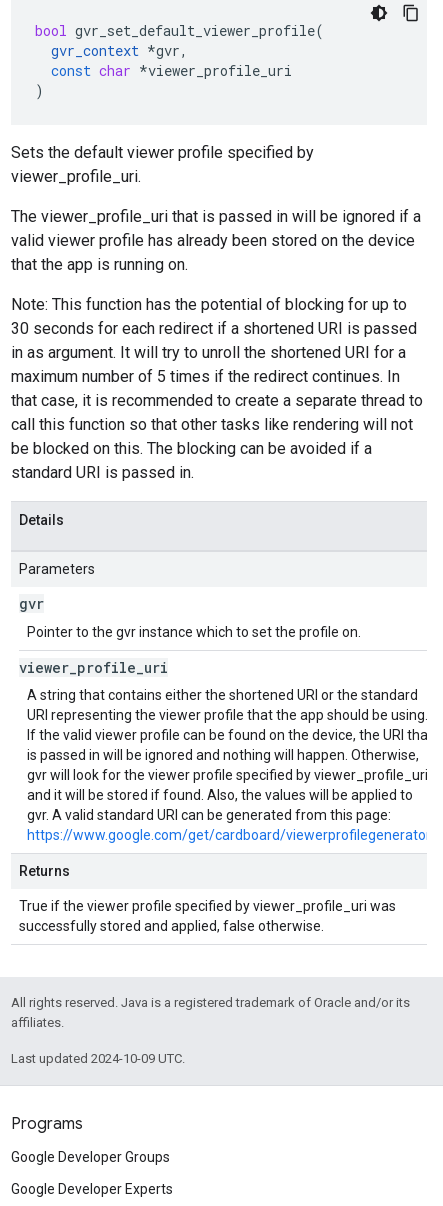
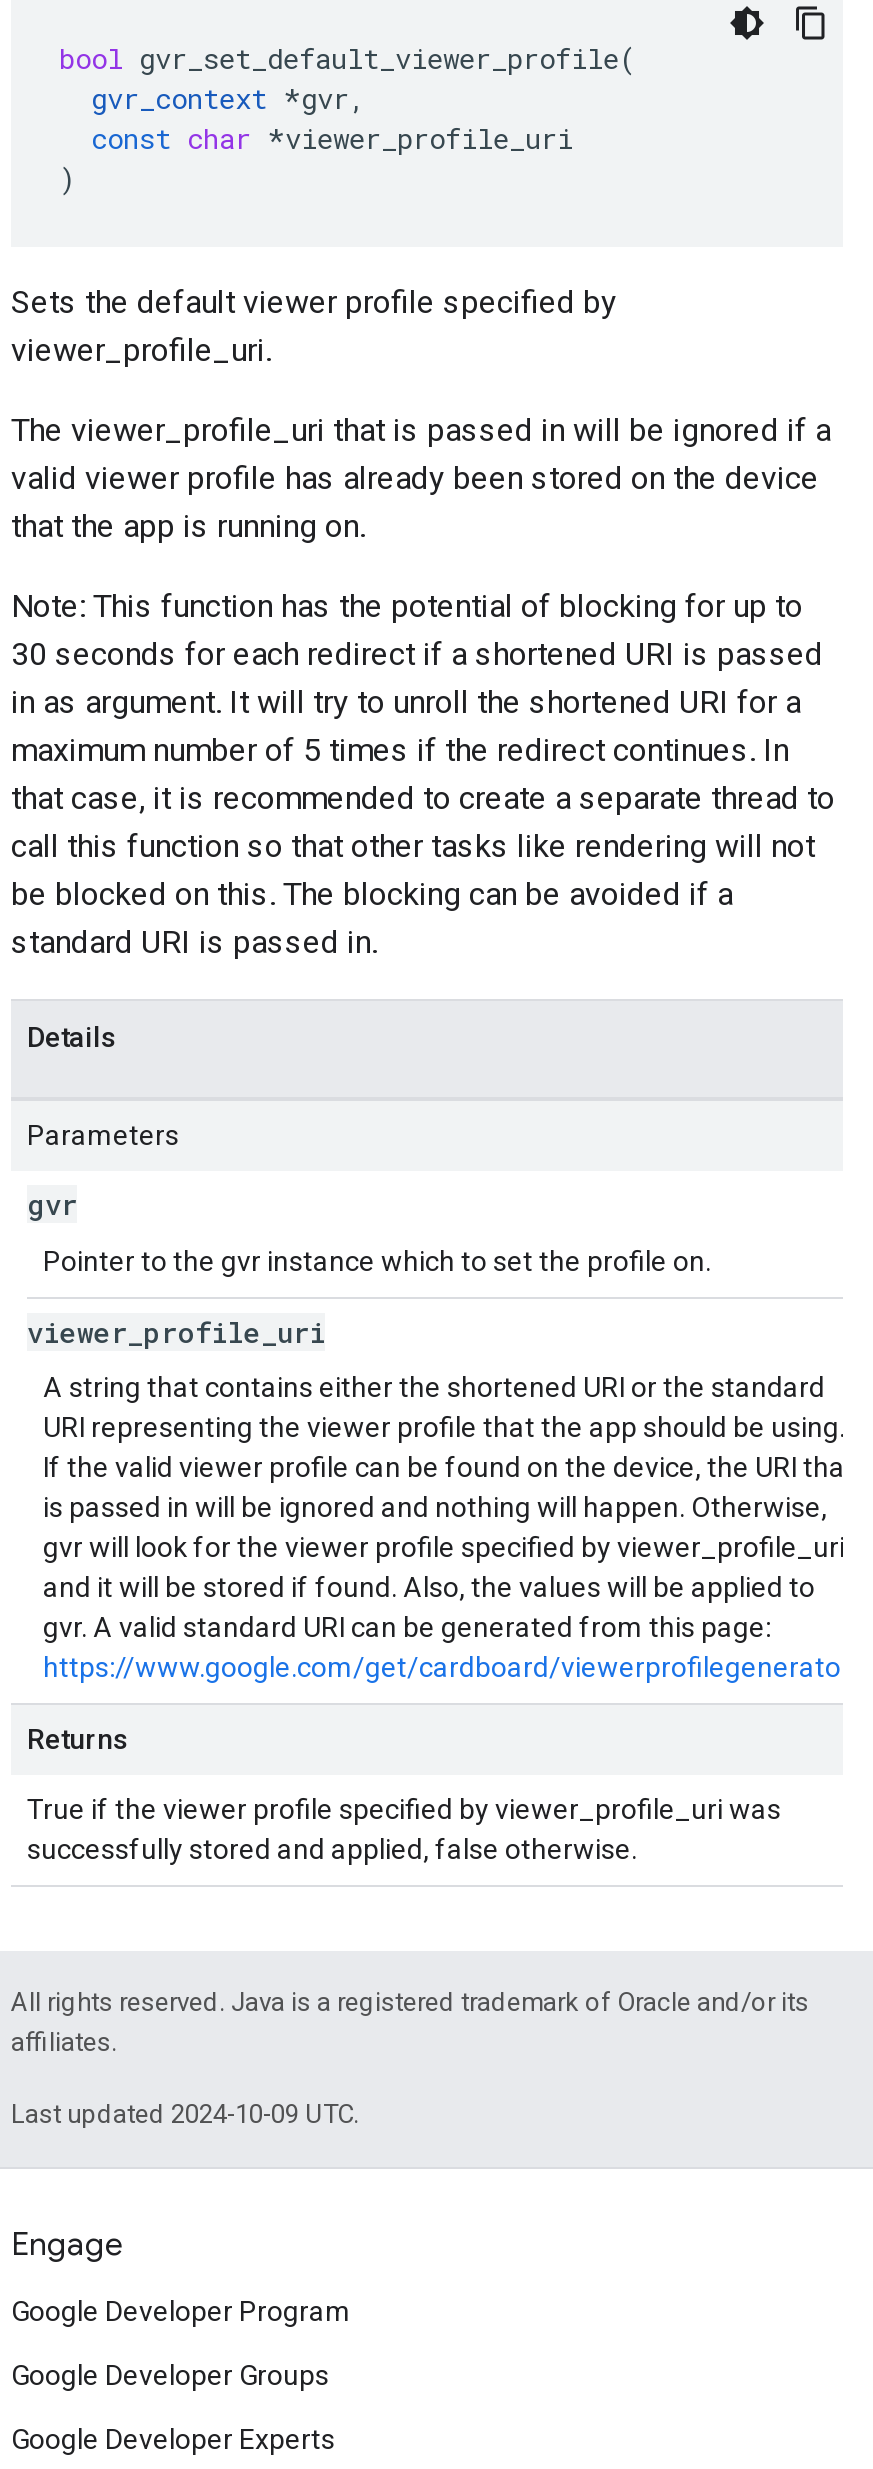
- Programs
+ Engage
+ Google Developer Program
